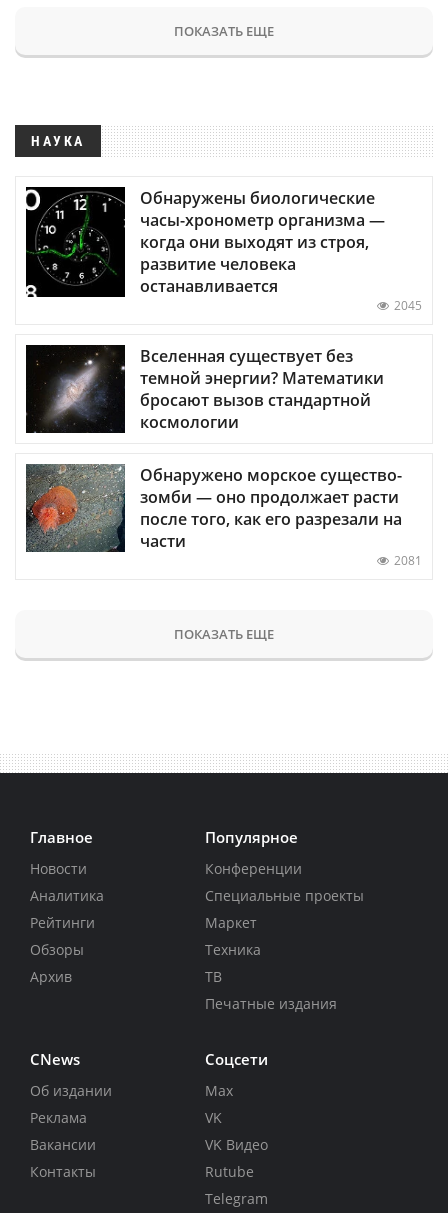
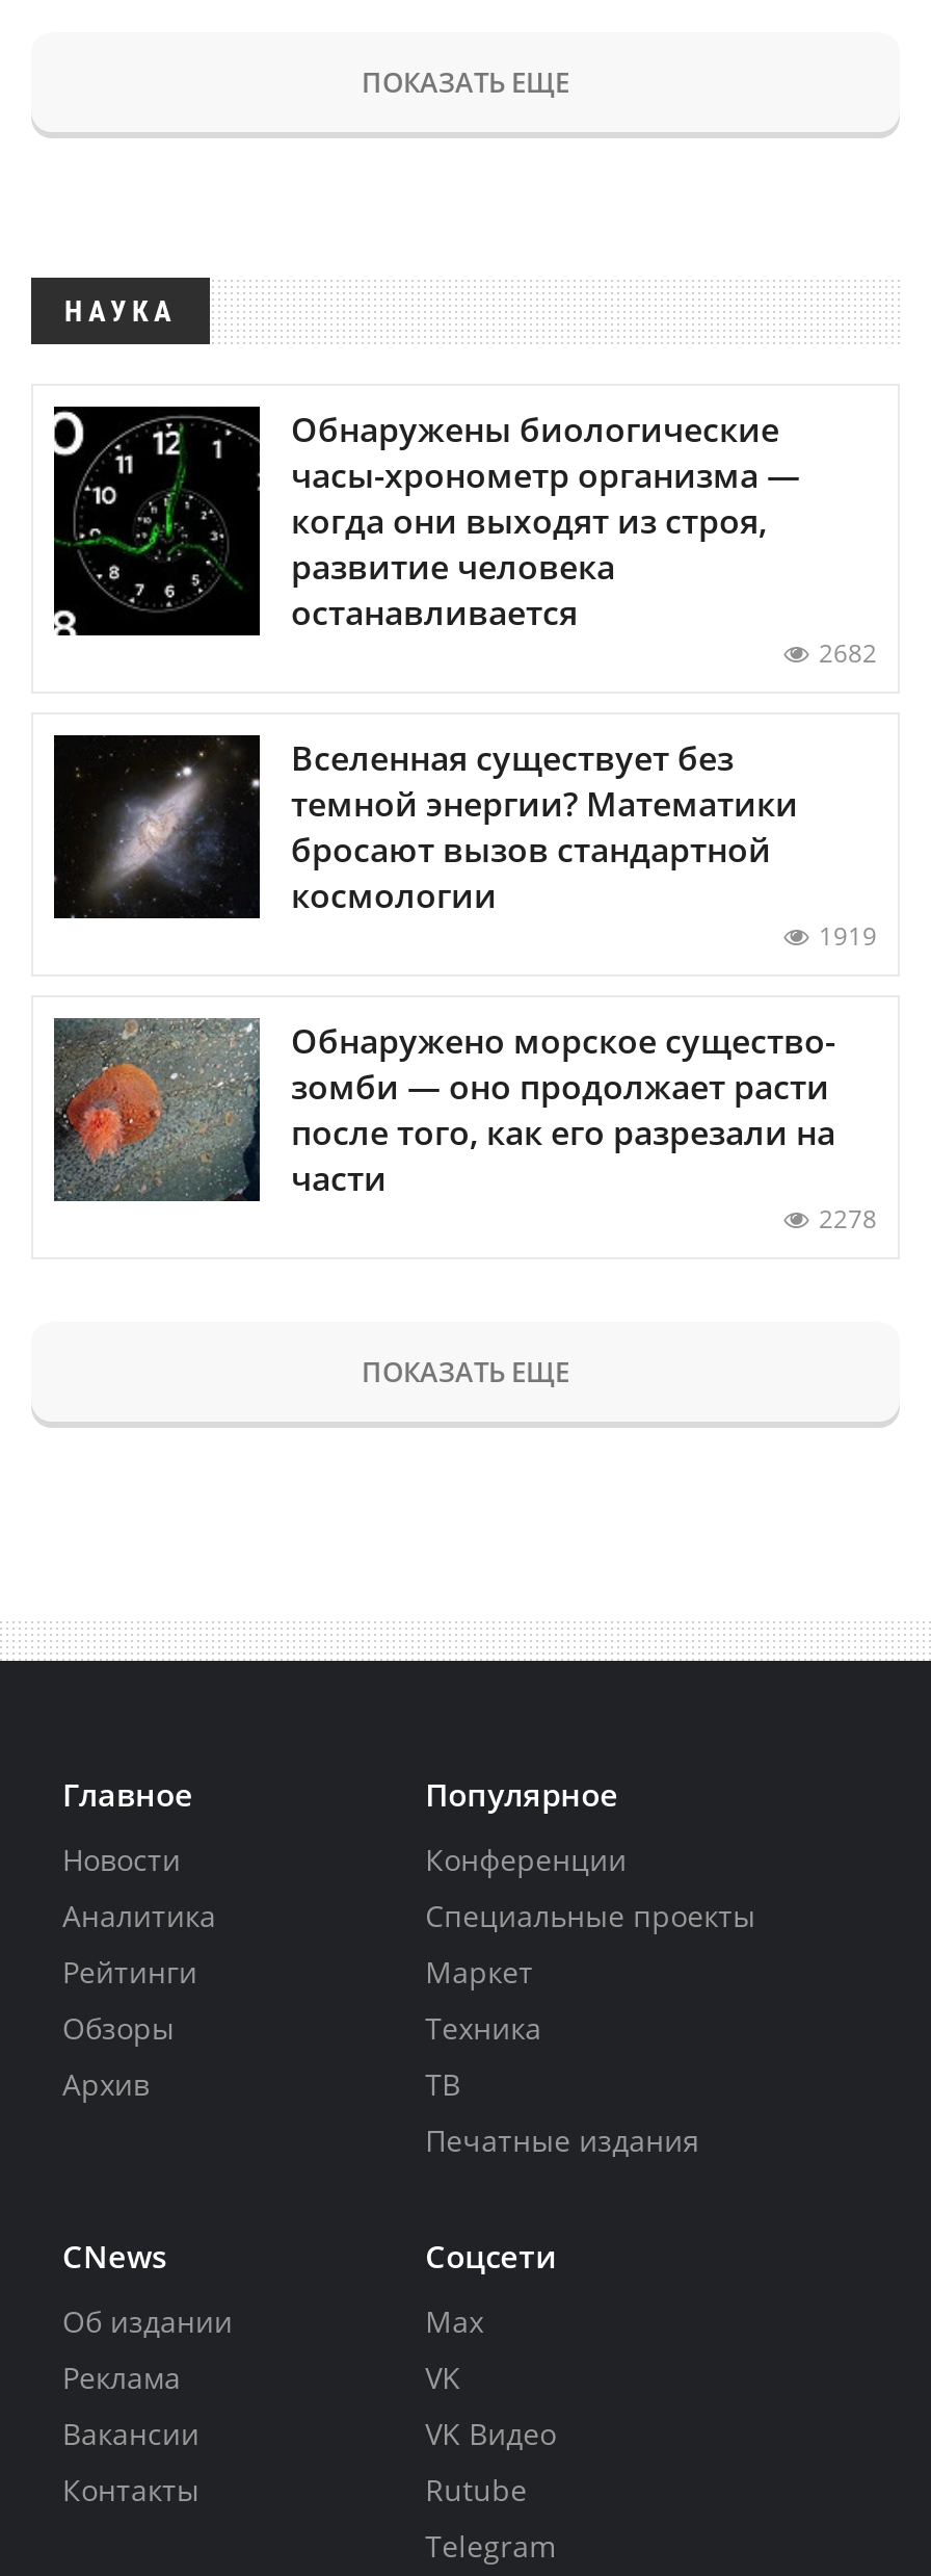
- 2045
+ 2682

+ 1919

- 2081
+ 2278
